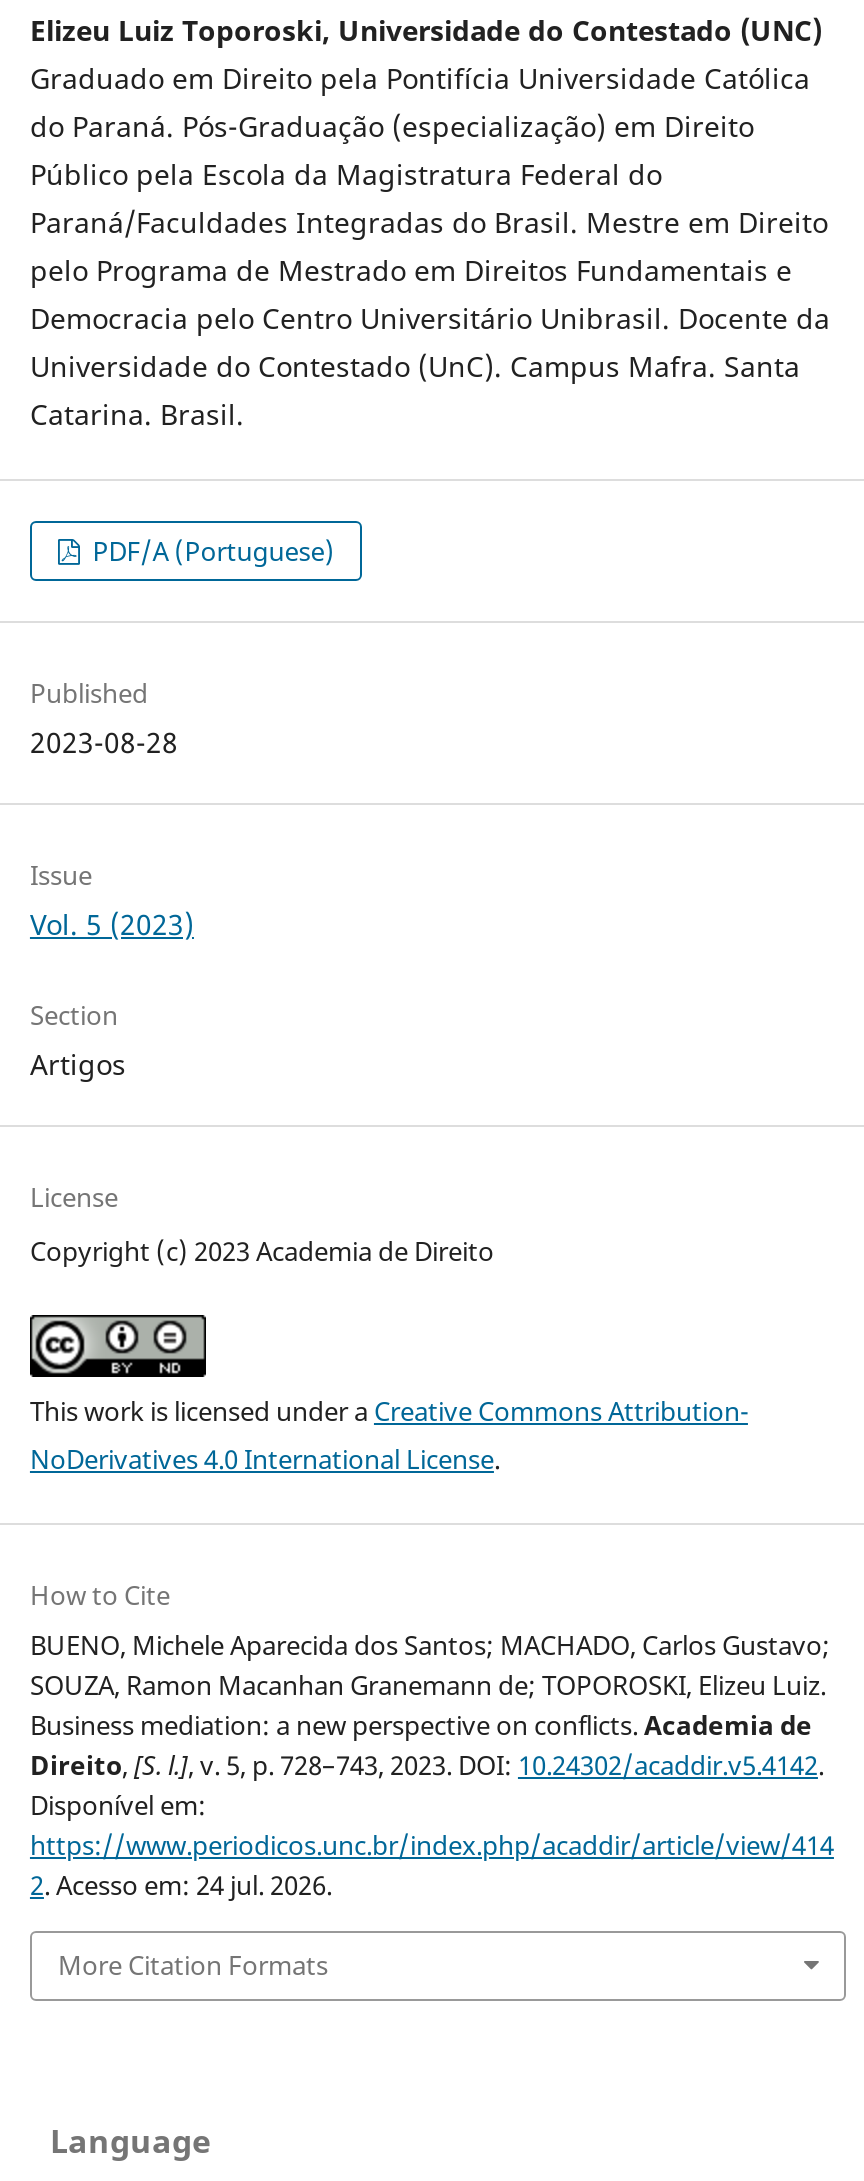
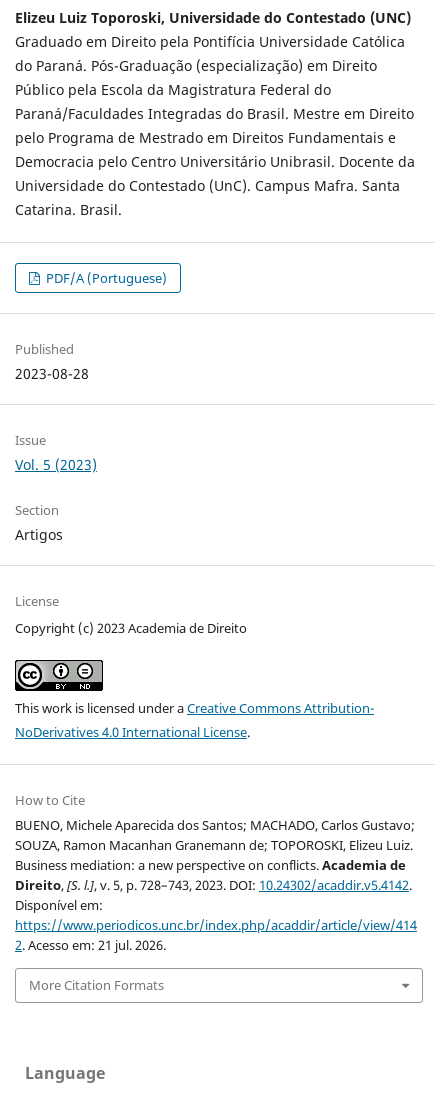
- 2. Acesso em: 24 jul. 2026.
+ 2. Acesso em: 21 jul. 2026.
